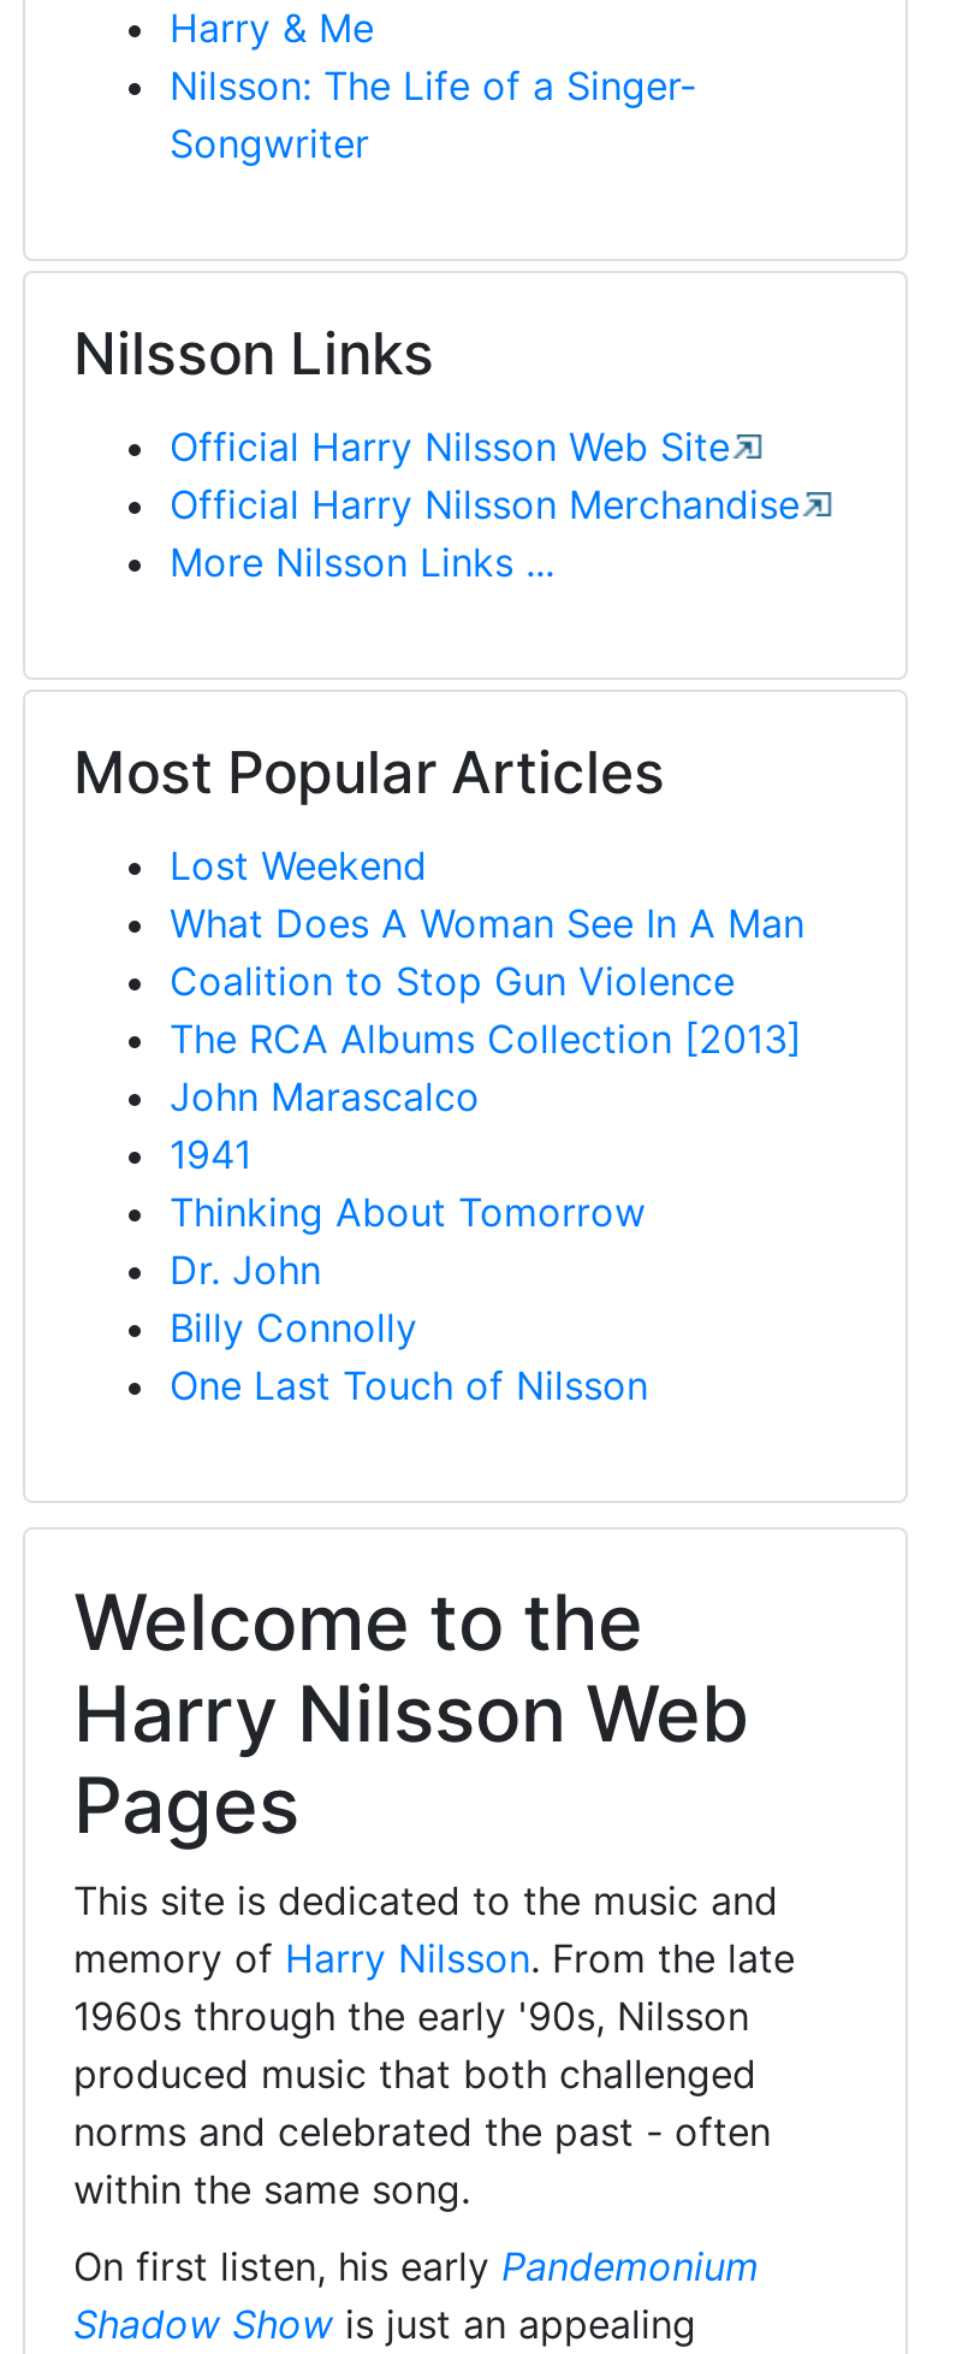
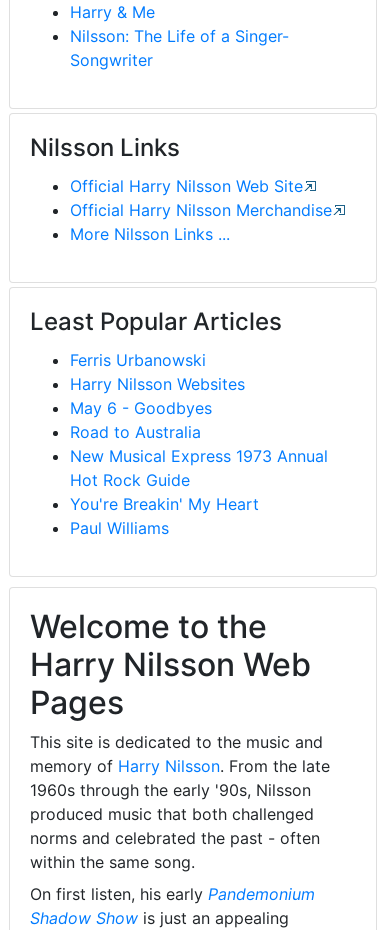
- Most Popular Articles
+ Least Popular Articles

- Lost Weekend
- What Does A Woman See In A Man
- Coalition to Stop Gun Violence
- The RCA Albums Collection [2013]
- John Marascalco
- 1941
- Thinking About Tomorrow
- Dr. John
- Billy Connolly
- One Last Touch of Nilsson
+ Ferris Urbanowski
+ Harry Nilsson Websites
+ May 6 - Goodbyes
+ Road to Australia
+ New Musical Express 1973 Annual
+ Hot Rock Guide
+ You're Breakin' My Heart
+ Paul Williams
